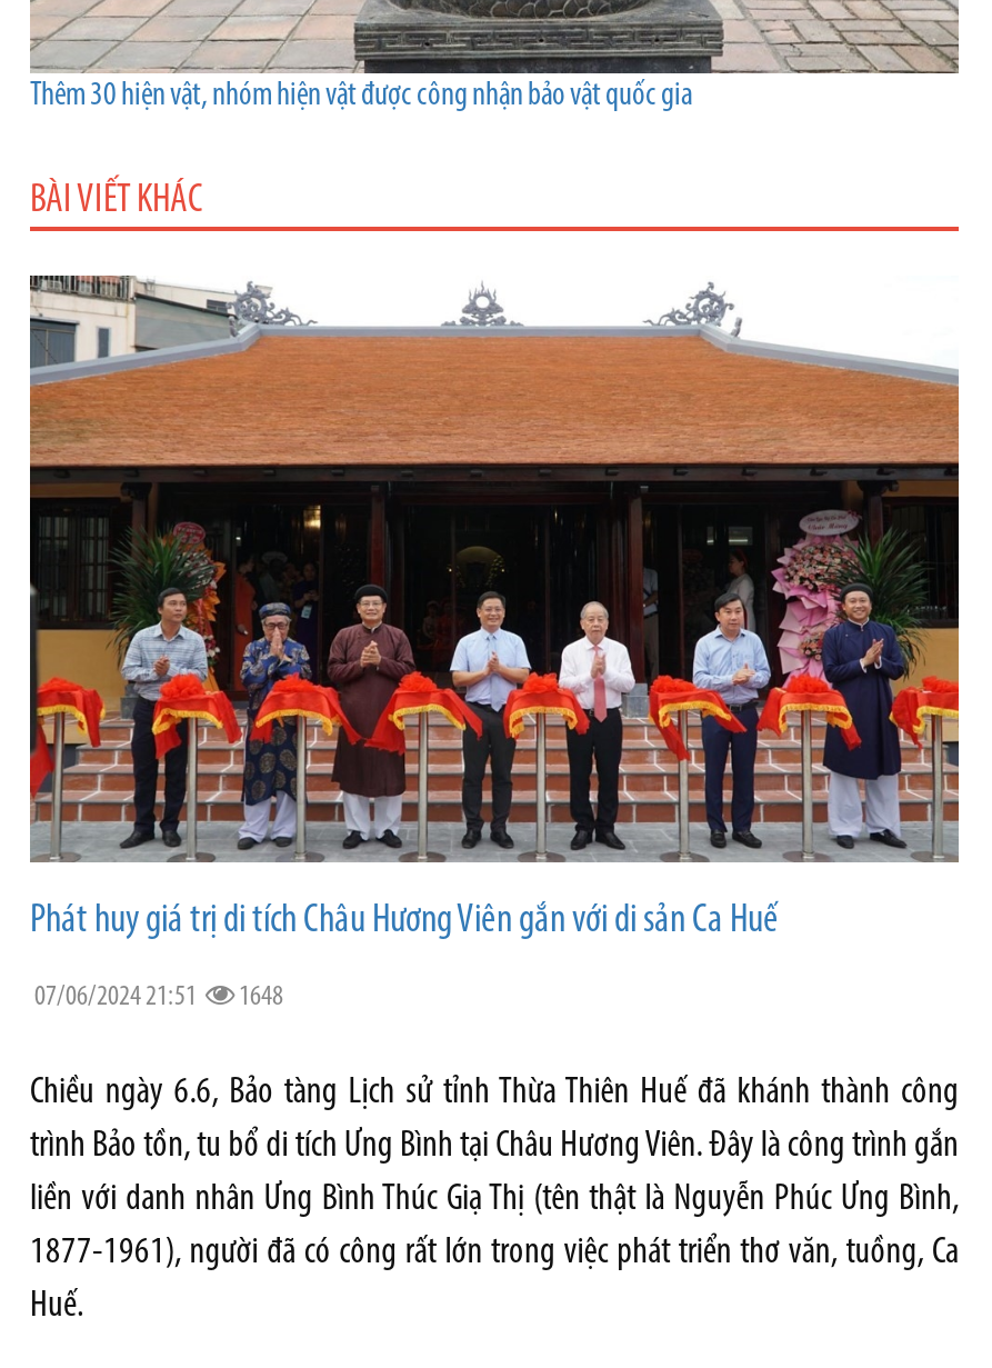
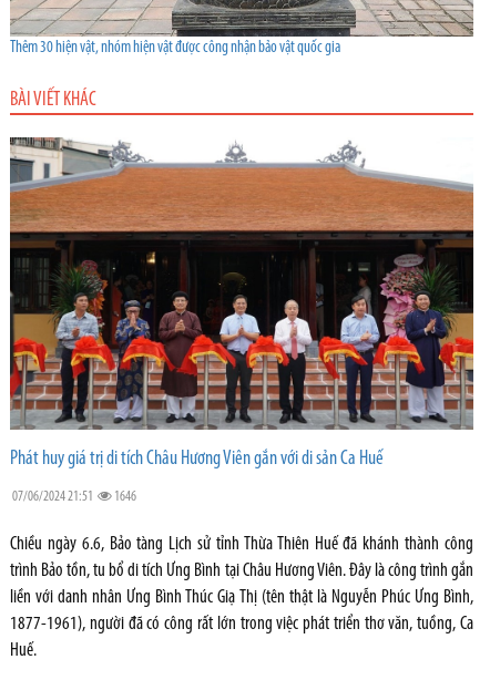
- 07/06/2024 21:51 1648
+ 07/06/2024 21:51 1646
